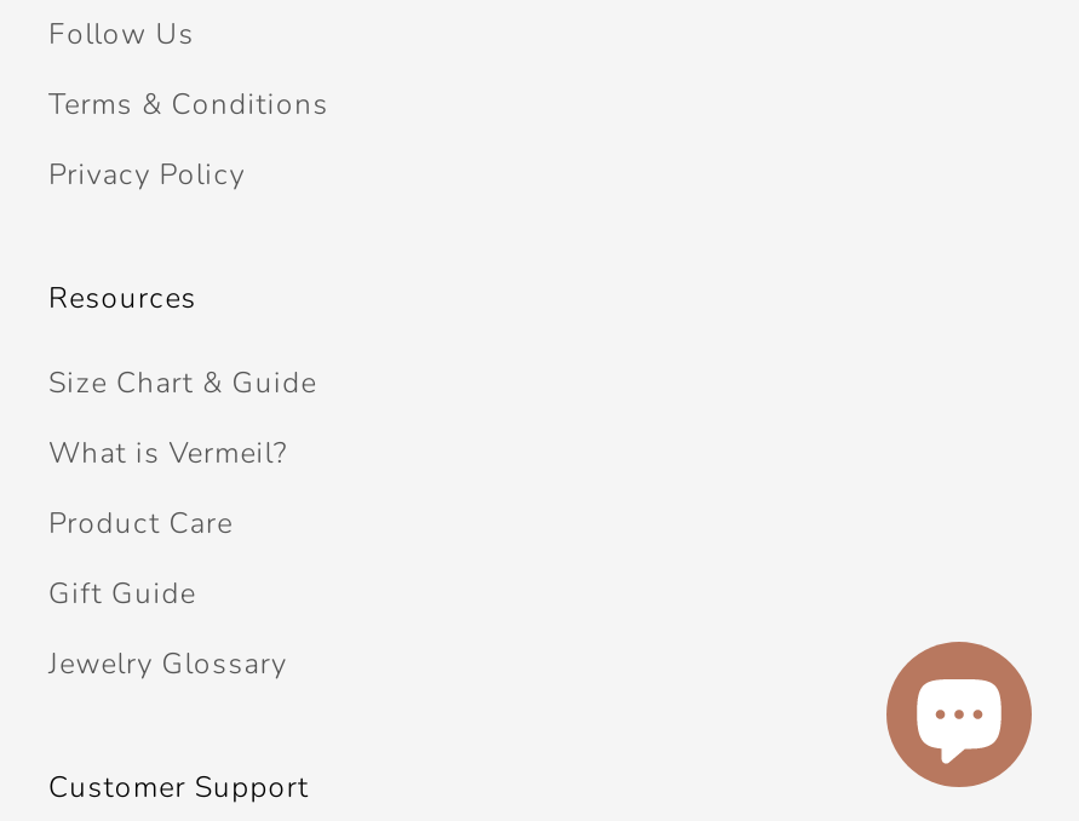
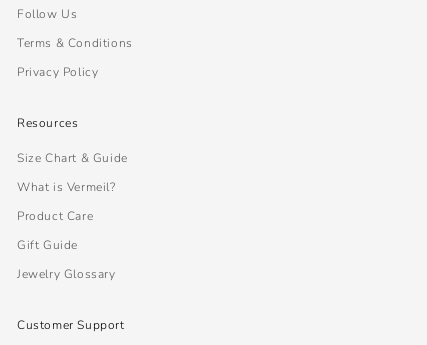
- [image]
